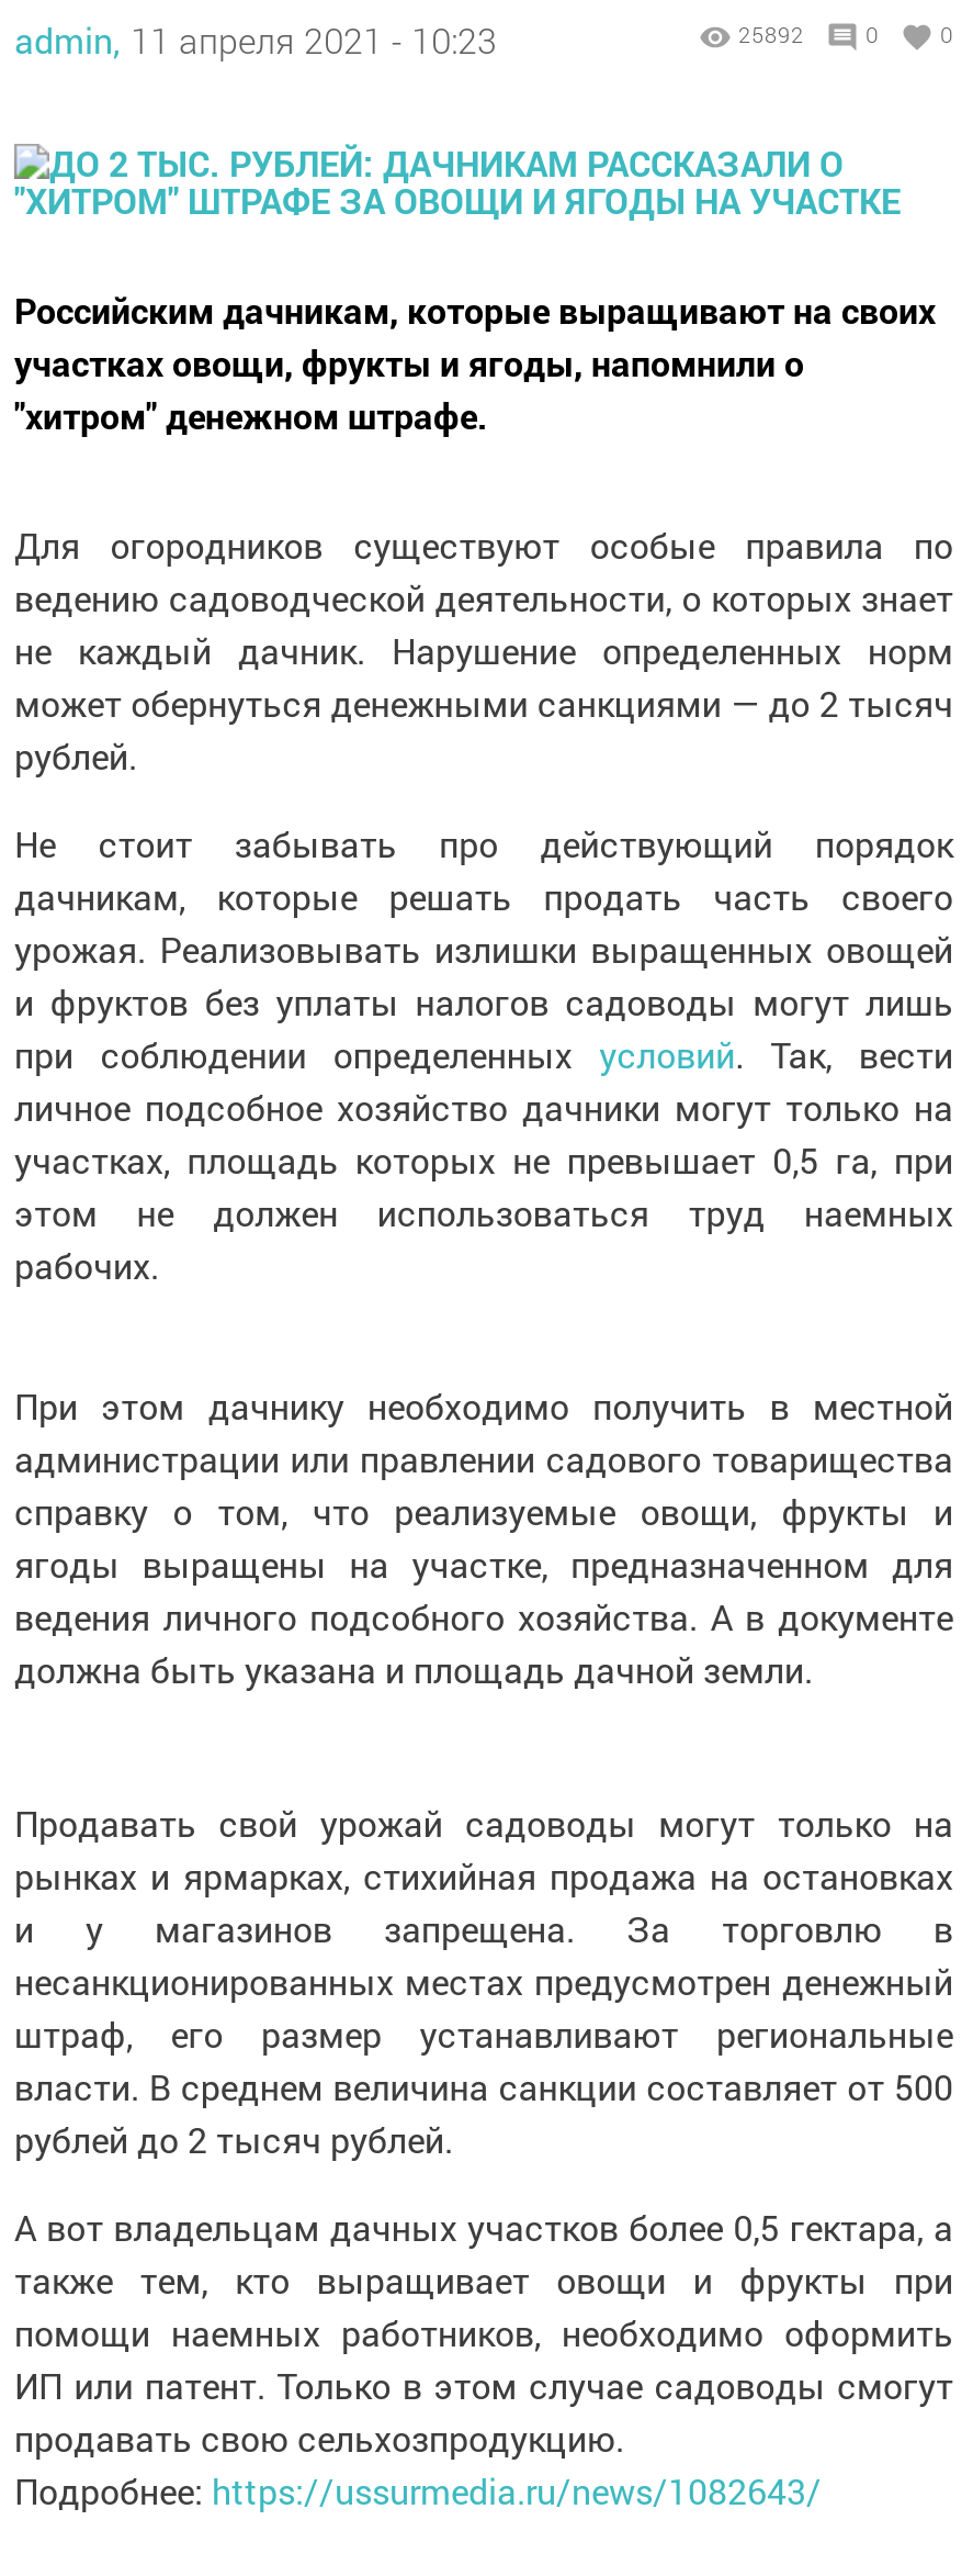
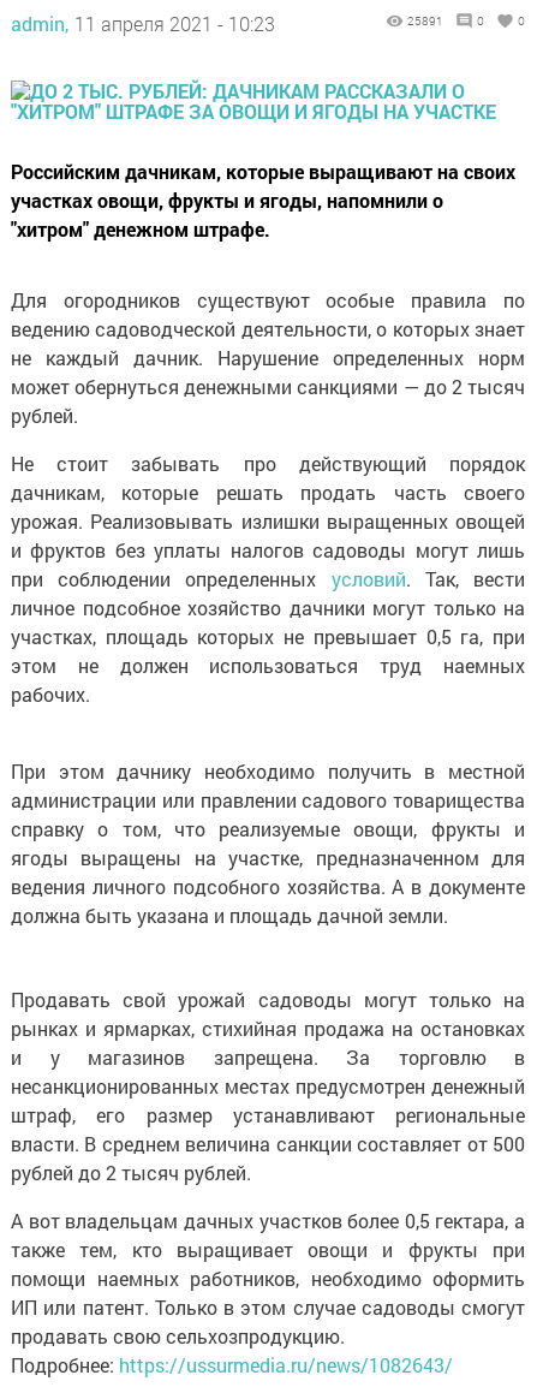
- 25892
+ 25891
